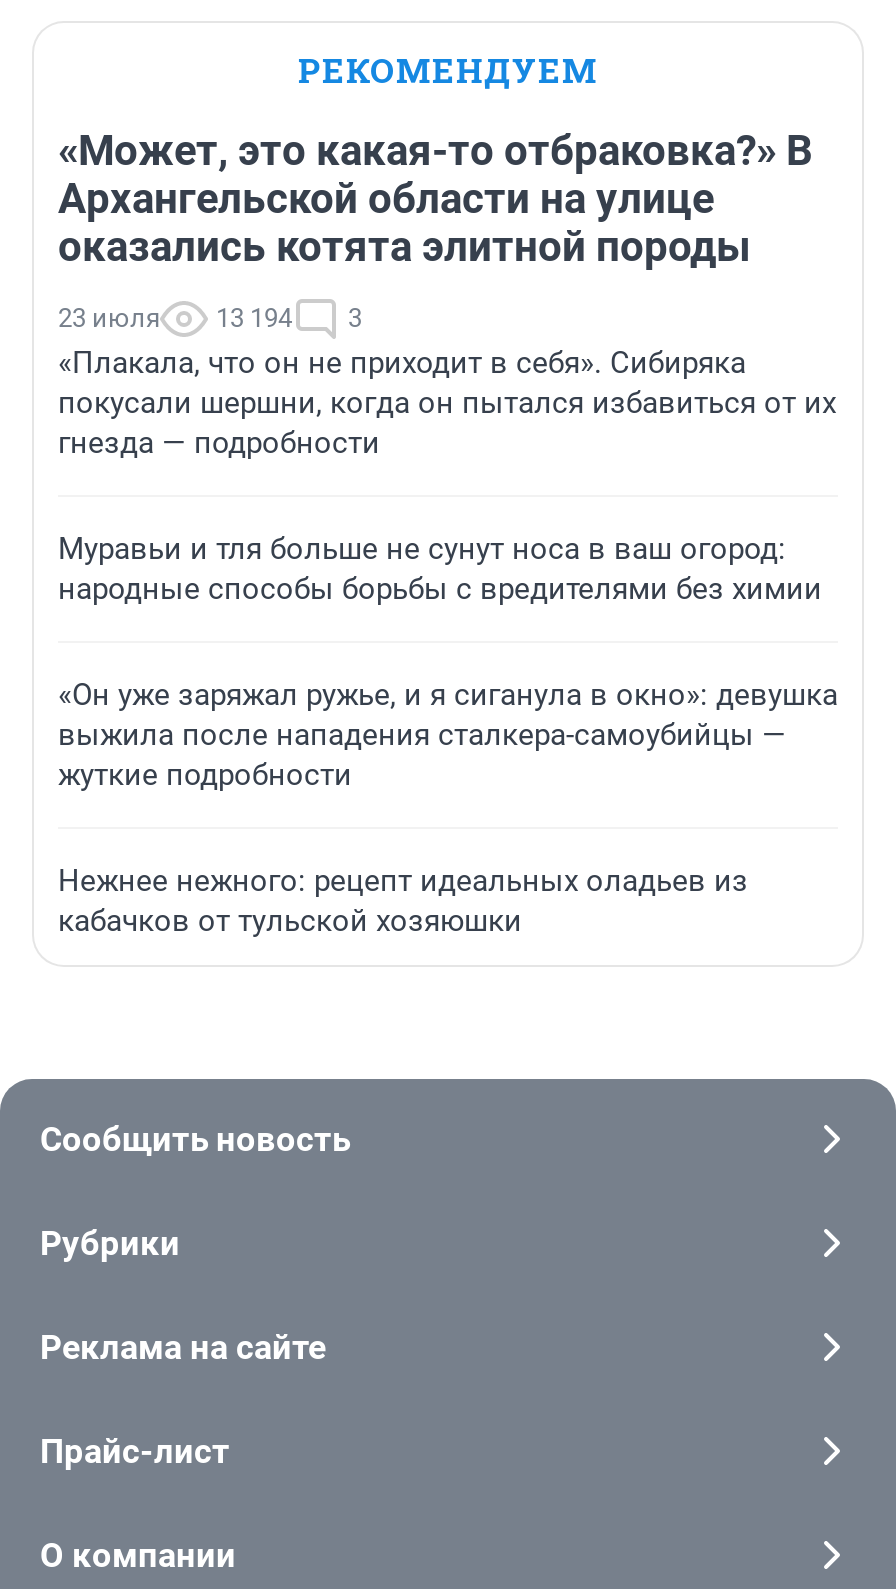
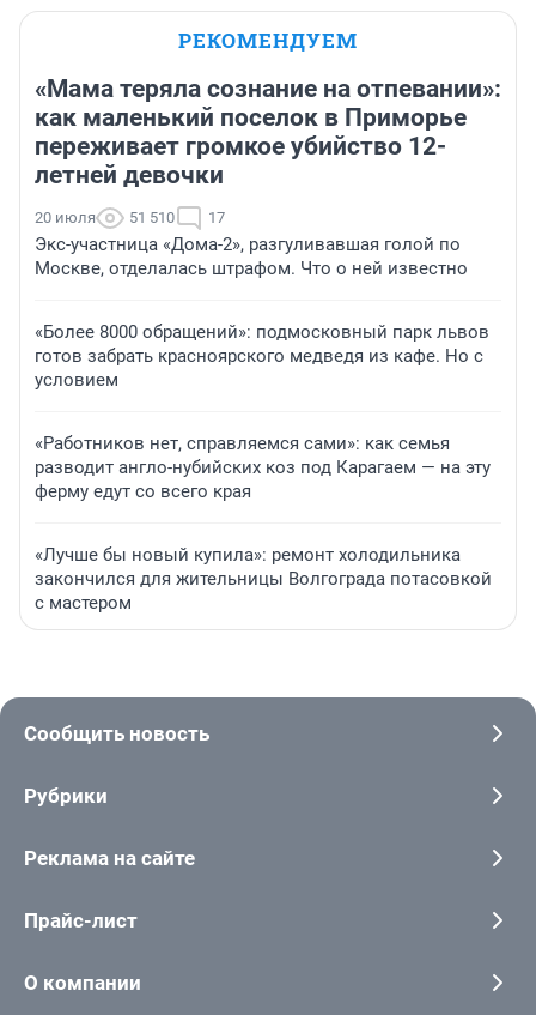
- «Может, это какая-то отбраковка?» В
- Архангельской области на улице
- оказались котята элитной породы
+ «Мама теряла сознание на отпевании»:
+ как маленький поселок в Приморье
+ переживает громкое убийство 12-
+ летней девочки

- 23 июля
- 13 194
- 3
- «Плакала, что он не приходит в себя». Сибиряка
- покусали шершни, когда он пытался избавиться от их
- гнезда — подробности
+ 20 июля
+ 51 510
+ 17
+ Экс-участница «Дома-2», разгуливавшая голой по
+ Москве, отделалась штрафом. Что о ней известно

- Муравьи и тля больше не сунут носа в ваш огород:
- народные способы борьбы с вредителями без химии
+ «Более 8000 обращений»: подмосковный парк львов
+ готов забрать красноярского медведя из кафе. Но с
+ условием

- «Он уже заряжал ружье, и я сиганула в окно»: девушка
- выжила после нападения сталкера-самоубийцы —
- жуткие подробности
+ «Работников нет, справляемся сами»: как семья
+ разводит англо-нубийских коз под Карагаем — на эту
+ ферму едут со всего края

- Нежнее нежного: рецепт идеальных оладьев из
- кабачков от тульской хозяюшки
+ «Лучше бы новый купила»: ремонт холодильника
+ закончился для жительницы Волгограда потасовкой
+ с мастером
